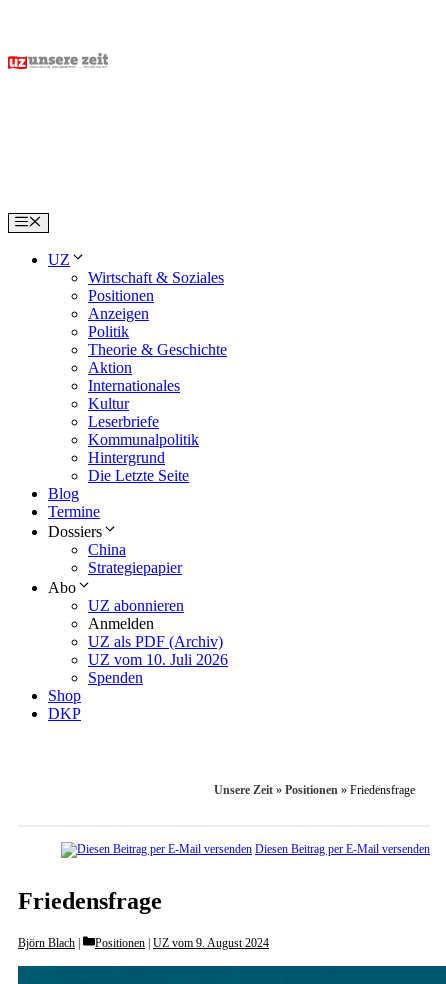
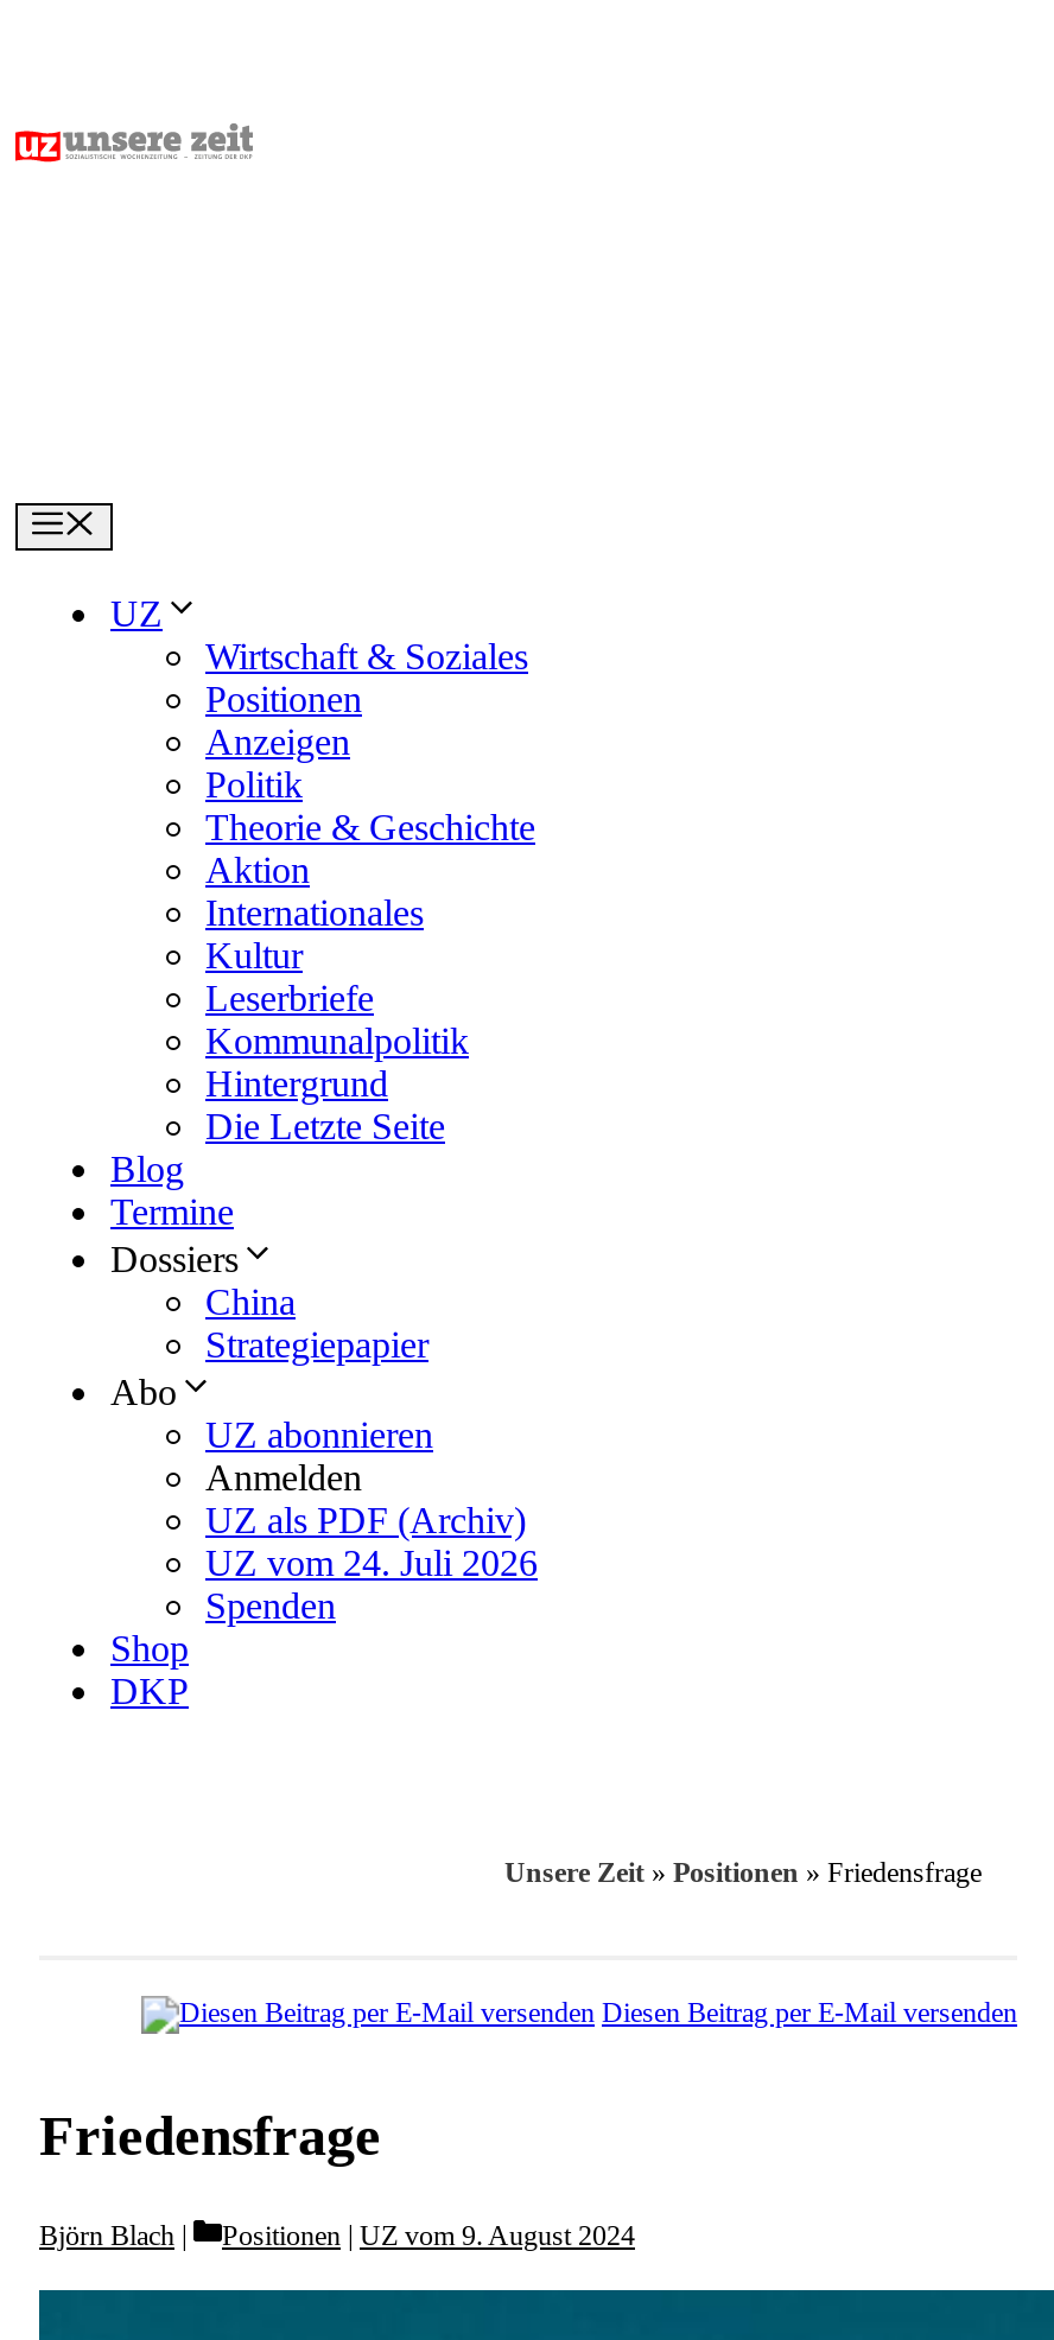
- UZ vom 10. Juli 2026
+ UZ vom 24. Juli 2026
